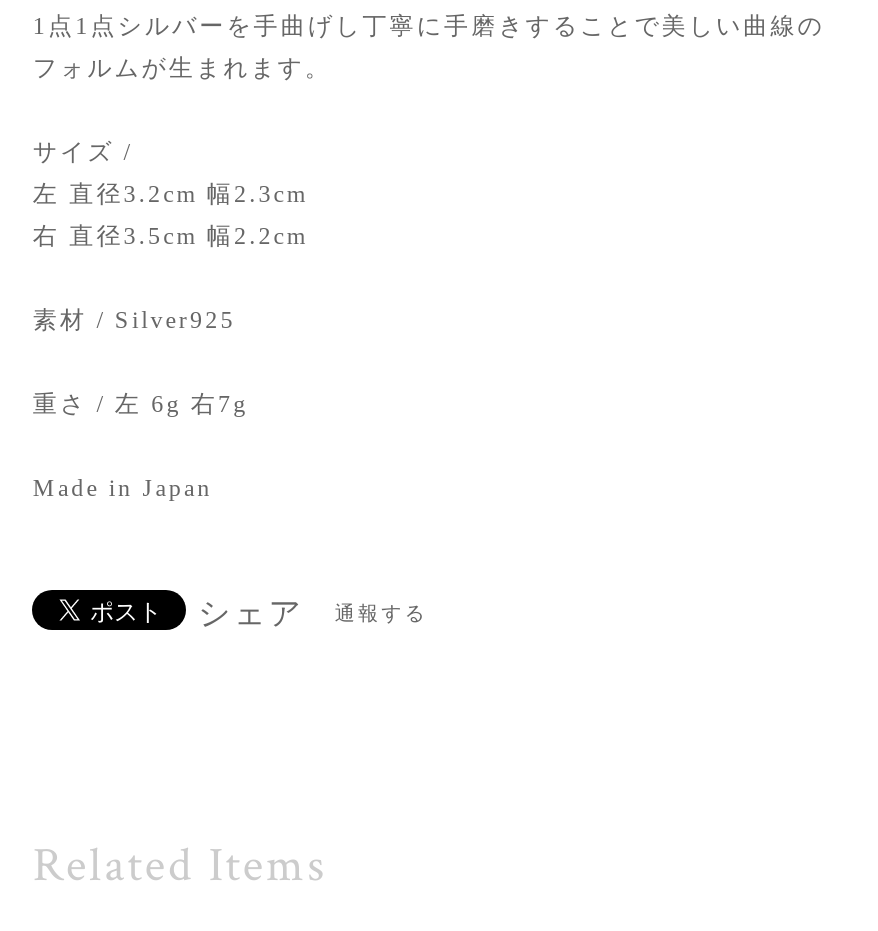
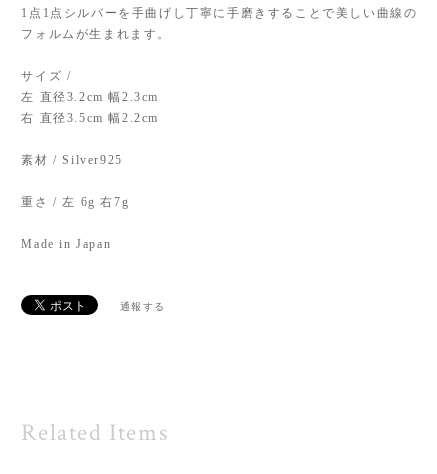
- シェア
